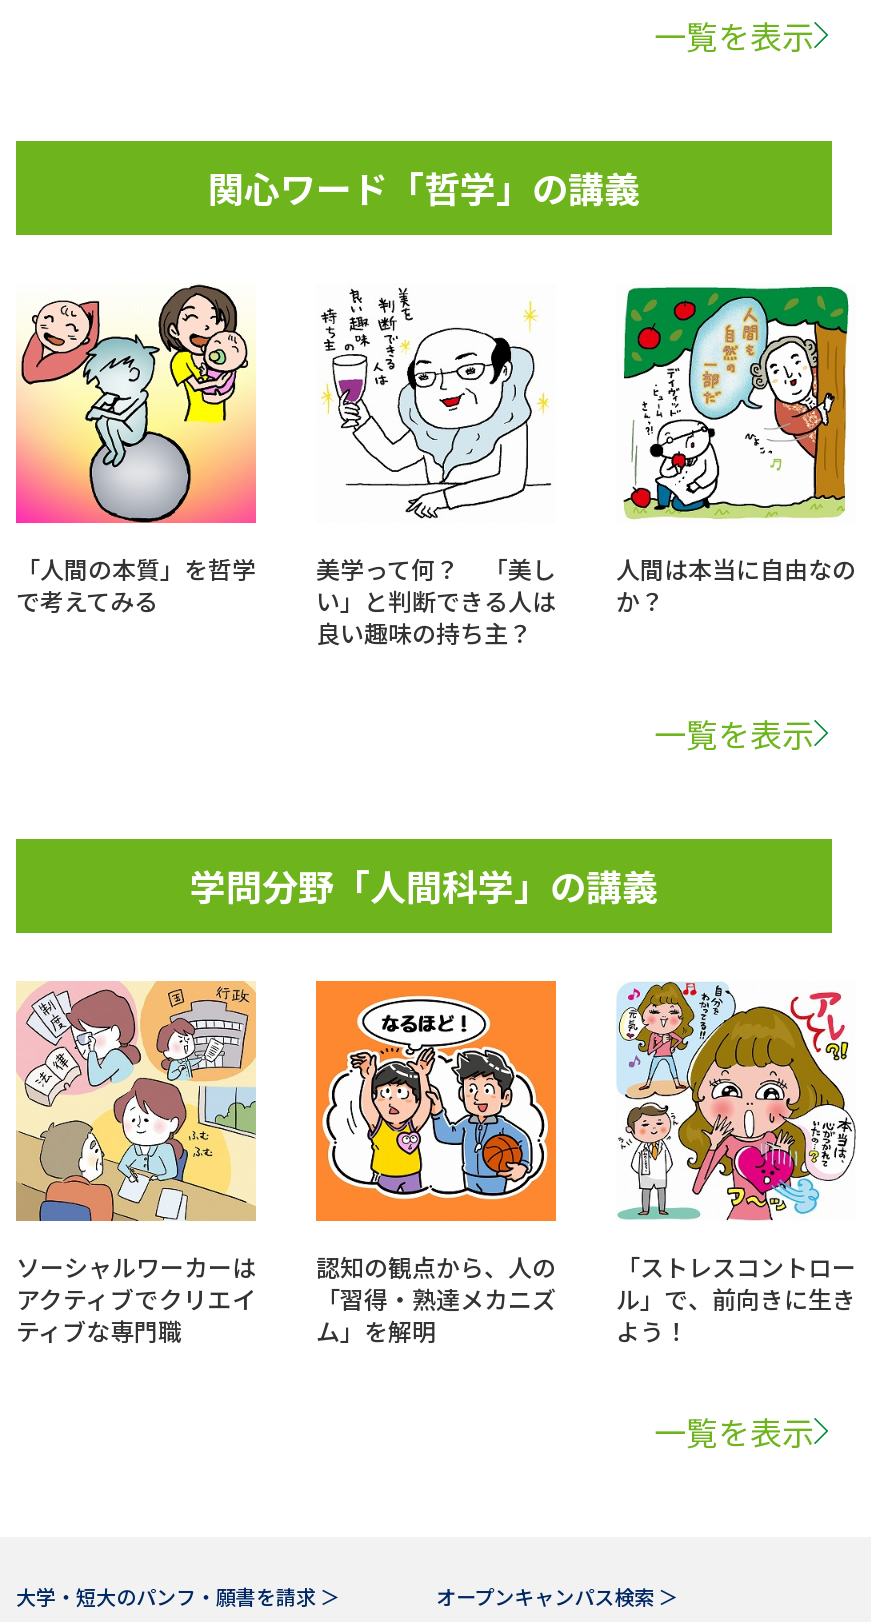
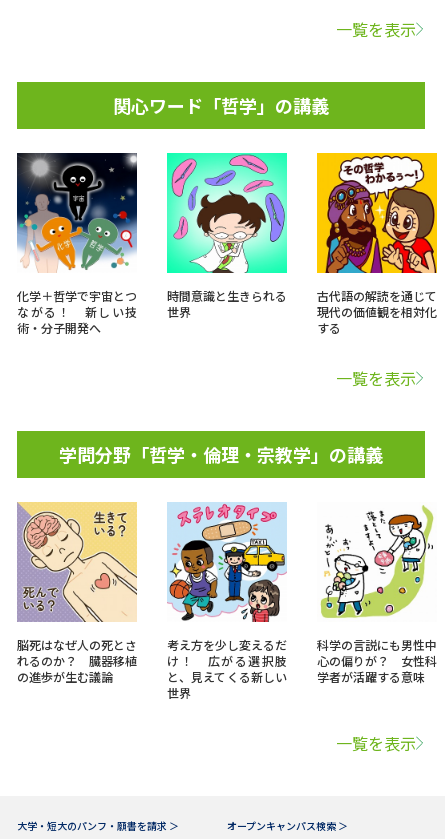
- [image]
- 「人間の本質」を哲学
- で考えてみる
+ [image]
+ 化学＋哲学で宇宙とつ
+ ながる！ 新しい技
+ 術・分子開発へ

- [image]
- 美学って何？ 「美し
- い」と判断できる人は
- 良い趣味の持ち主？
+ [image]
+ 時間意識と生きられる
+ 世界

- [image]
- 人間は本当に自由なの
- か？
+ [image]
+ 古代語の解読を通じて
+ 現代の価値観を相対化
+ する

- 学問分野「人間科学」の講義
+ 学問分野「哲学・倫理・宗教学」の講義

- [image]
- ソーシャルワーカーは
- アクティブでクリエイ
- ティブな専門職
+ [image]
+ 脳死はなぜ人の死とさ
+ れるのか？ 臓器移植
+ の進歩が生む議論

- [image]
- 認知の観点から、人の
- 「習得・熟達メカニズ
- ム」を解明
+ [image]
+ 考え方を少し変えるだ
+ け！ 広がる選択肢
+ と、見えてくる新しい
+ 世界

- [image]
- 「ストレスコントロー
- ル」で、前向きに生き
- よう！
+ [image]
+ 科学の言説にも男性中
+ 心の偏りが？ 女性科
+ 学者が活躍する意味
